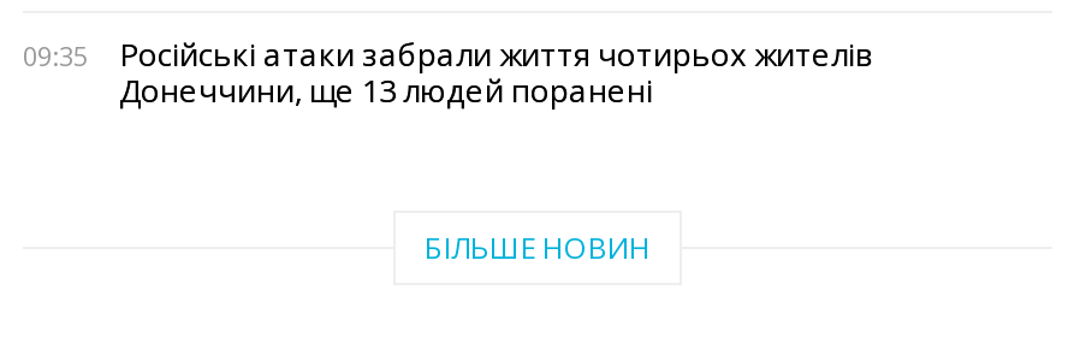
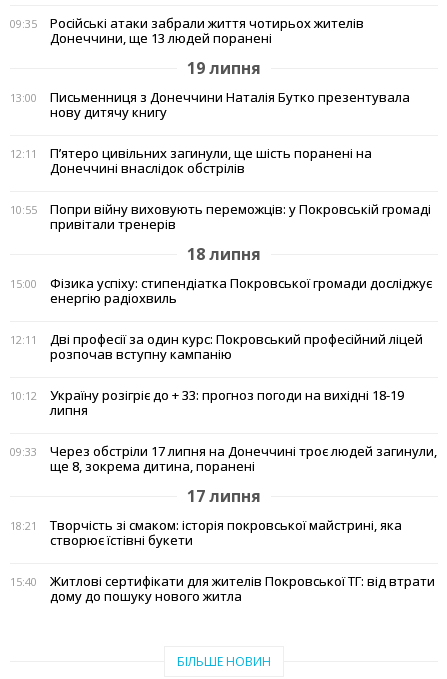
+ 19 липня
+ 13:00
+ Письменниця з Донеччини Наталія Бутко презентувала
+ нову дитячу книгу
+ 12:11
+ П’ятеро цивільних загинули, ще шість поранені на
+ Донеччині внаслідок обстрілів
+ 10:55
+ Попри війну виховують переможців: у Покровській громаді
+ привітали тренерів
+ 18 липня
+ 15:00
+ Фізика успіху: стипендіатка Покровської громади досліджує
+ енергію радіохвиль
+ 12:11
+ Дві професії за один курс: Покровський професійний ліцей
+ розпочав вступну кампанію
+ 10:12
+ Україну розігріє до + 33: прогноз погоди на вихідні 18-19
+ липня
+ 09:33
+ Через обстріли 17 липня на Донеччині троє людей загинули,
+ ще 8, зокрема дитина, поранені
+ 17 липня
+ 18:21
+ Творчість зі смаком: історія покровської майстрині, яка
+ створює їстівні букети
+ 15:40
+ Житлові сертифікати для жителів Покровської ТГ: від втрати
+ дому до пошуку нового житла
